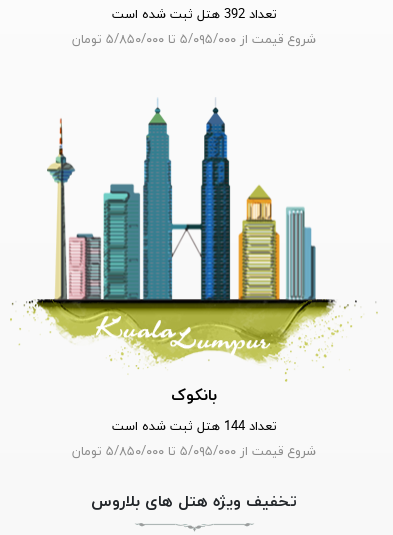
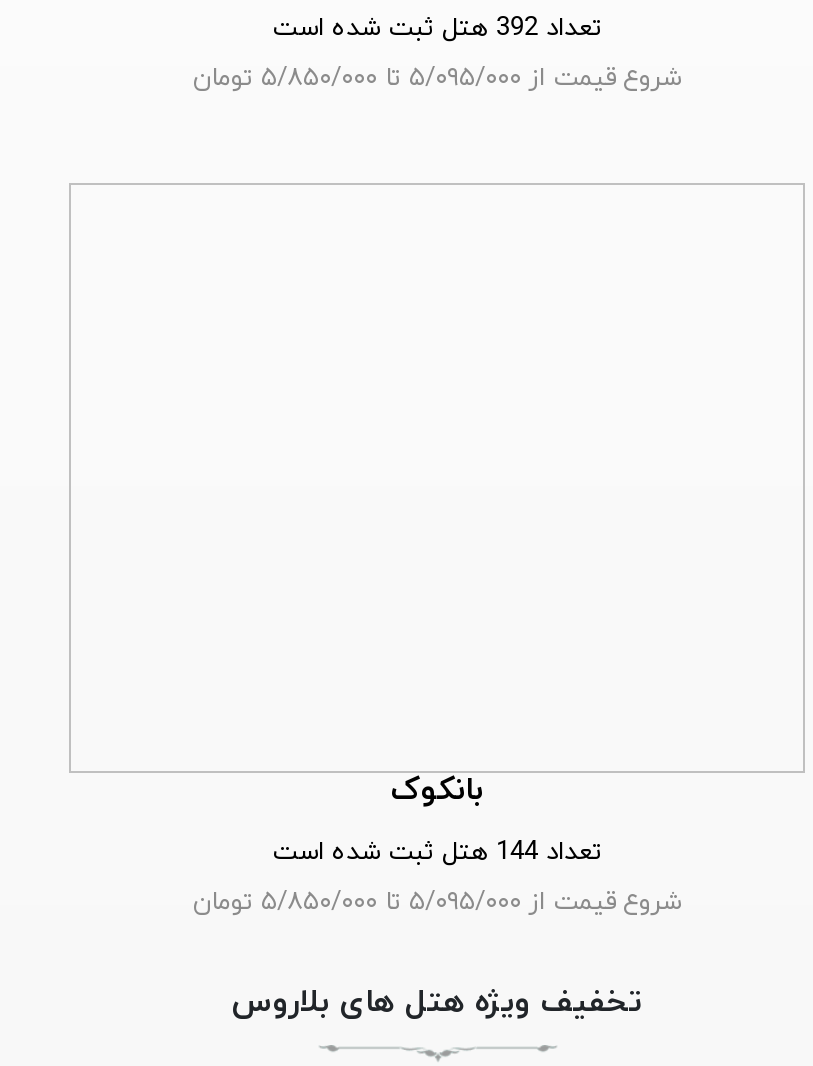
- [image]
